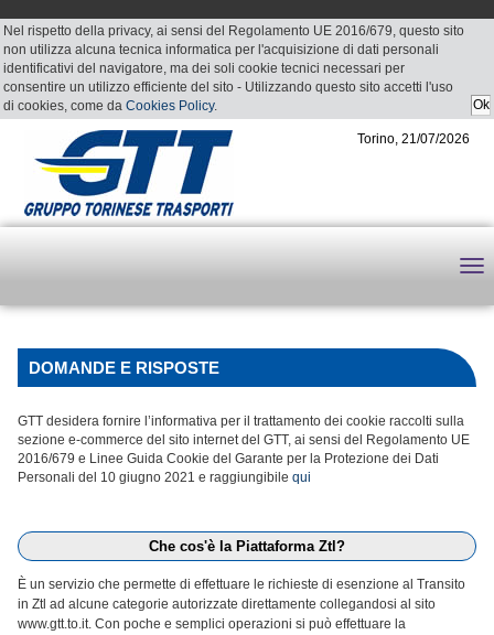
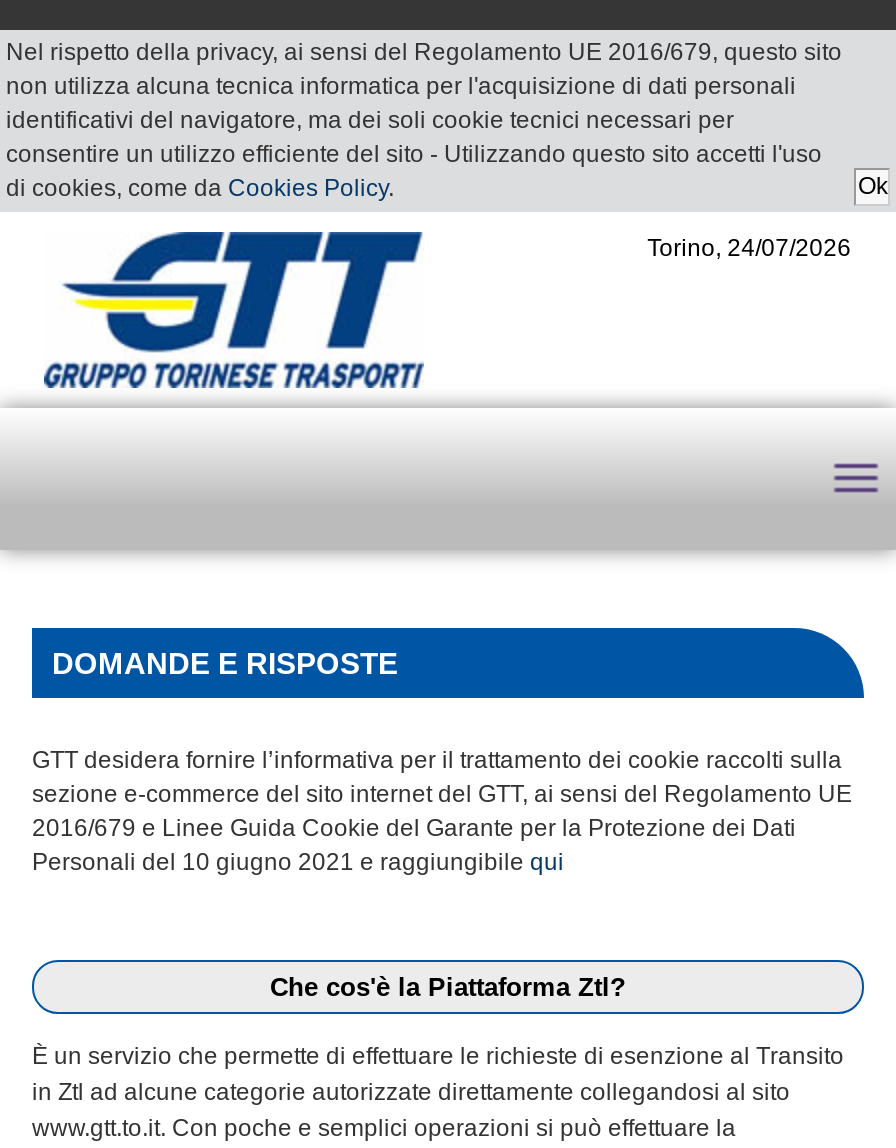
- Torino, 21/07/2026
+ Torino, 24/07/2026
